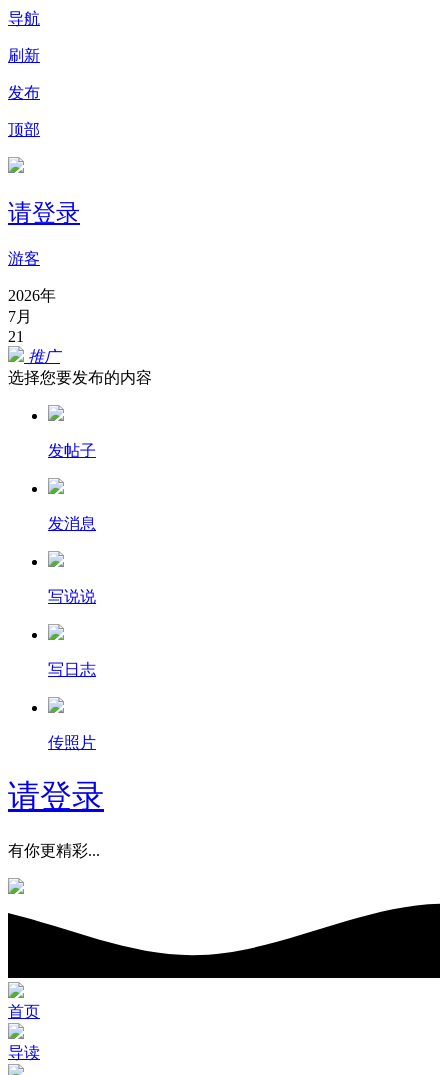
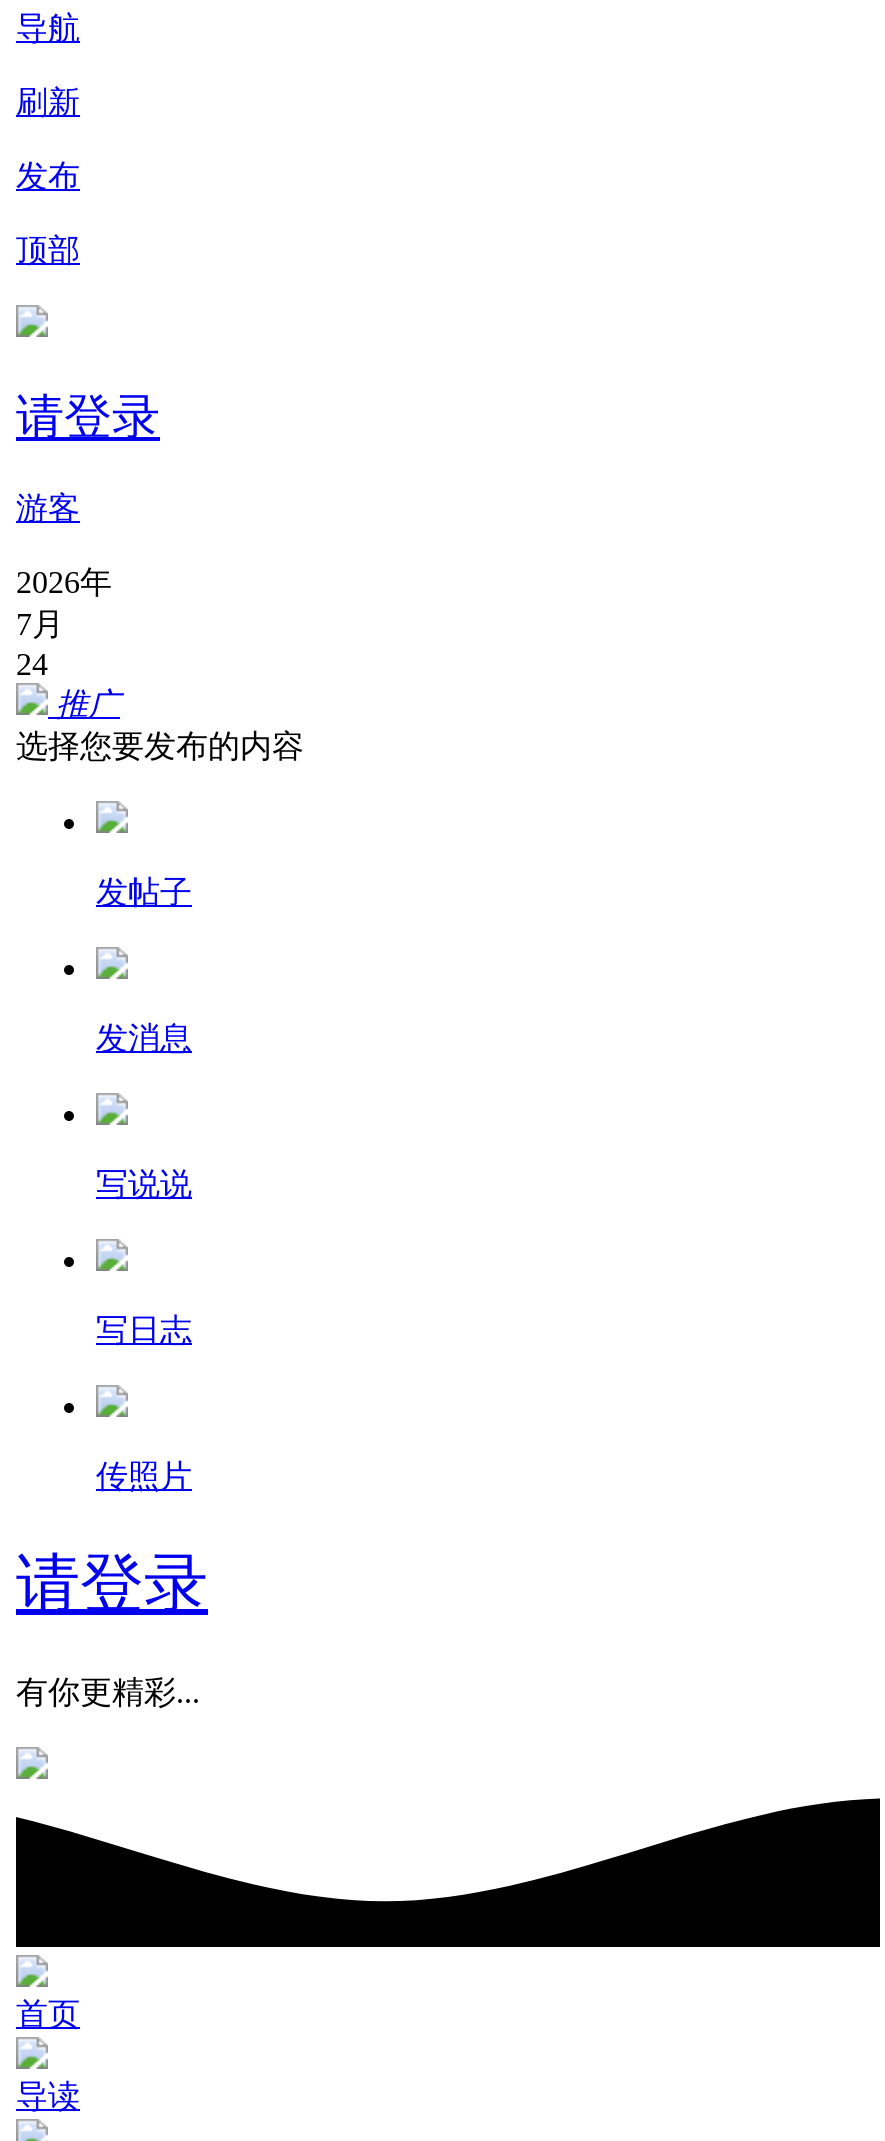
- 21
+ 24
